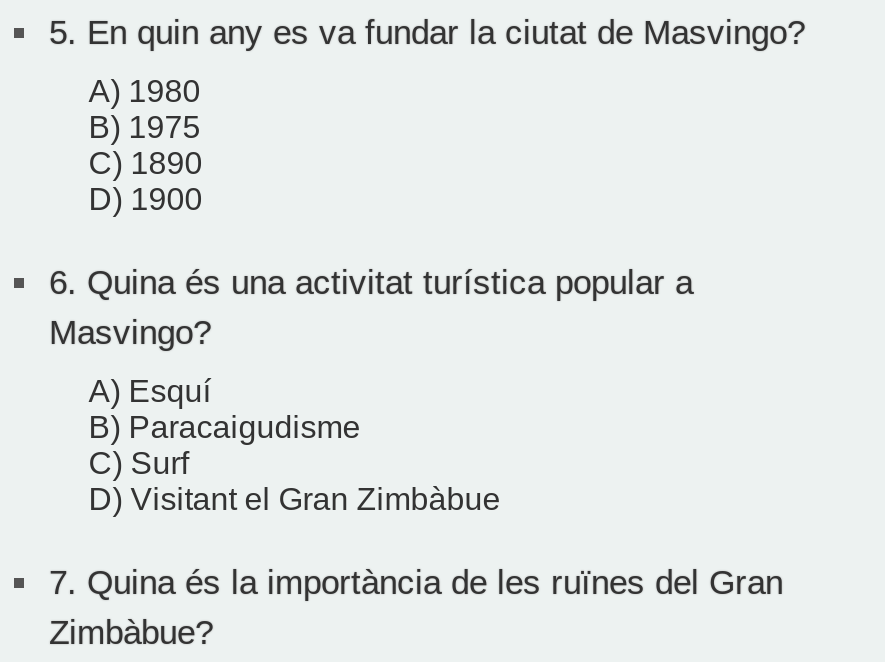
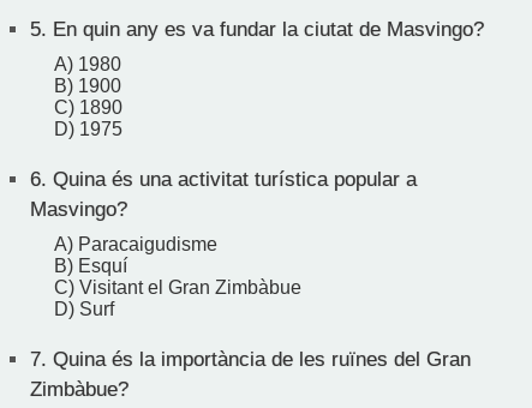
- B) 1975
+ B) 1900

- D) 1900
+ D) 1975

- A) Esquí
- B) Paracaigudisme
- C) Surf
- D) Visitant el Gran Zimbàbue
+ A) Paracaigudisme
+ B) Esquí
+ C) Visitant el Gran Zimbàbue
+ D) Surf
